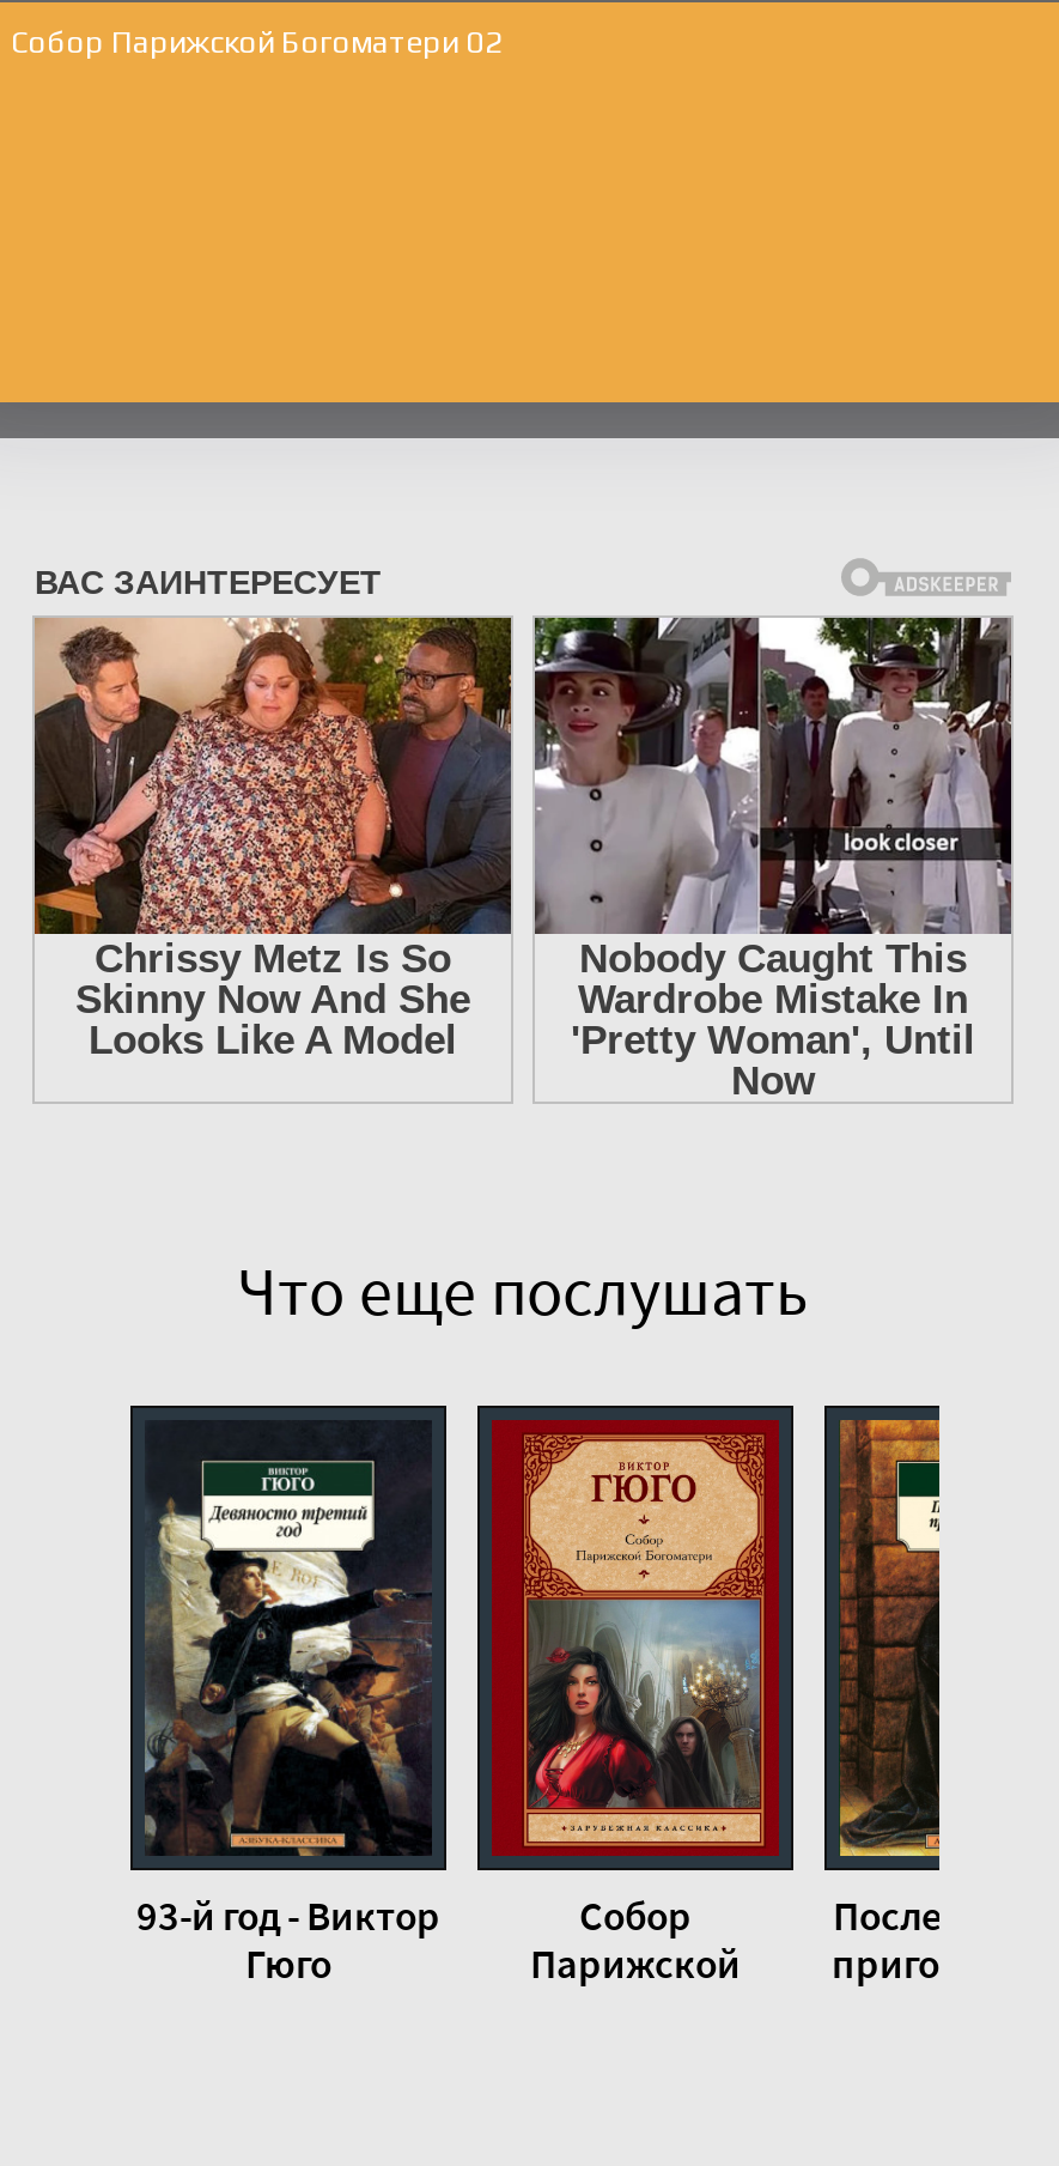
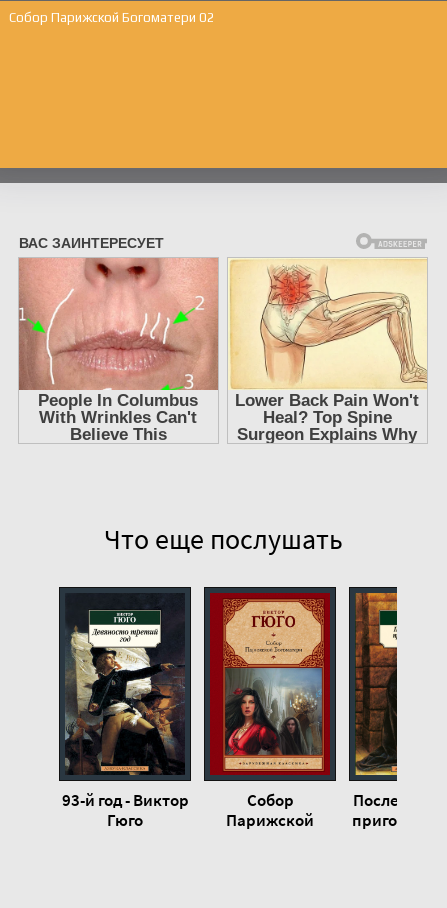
- [image]
+ [image]

- [image]
+ [image]
